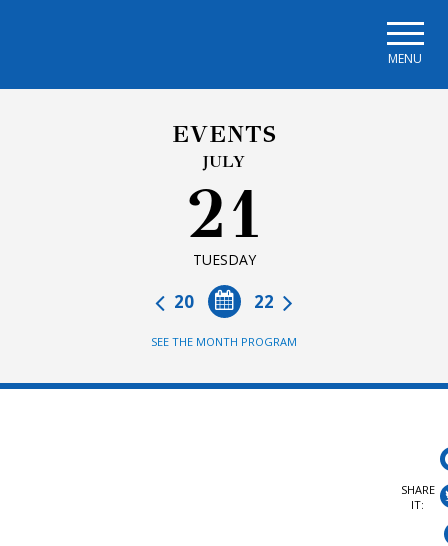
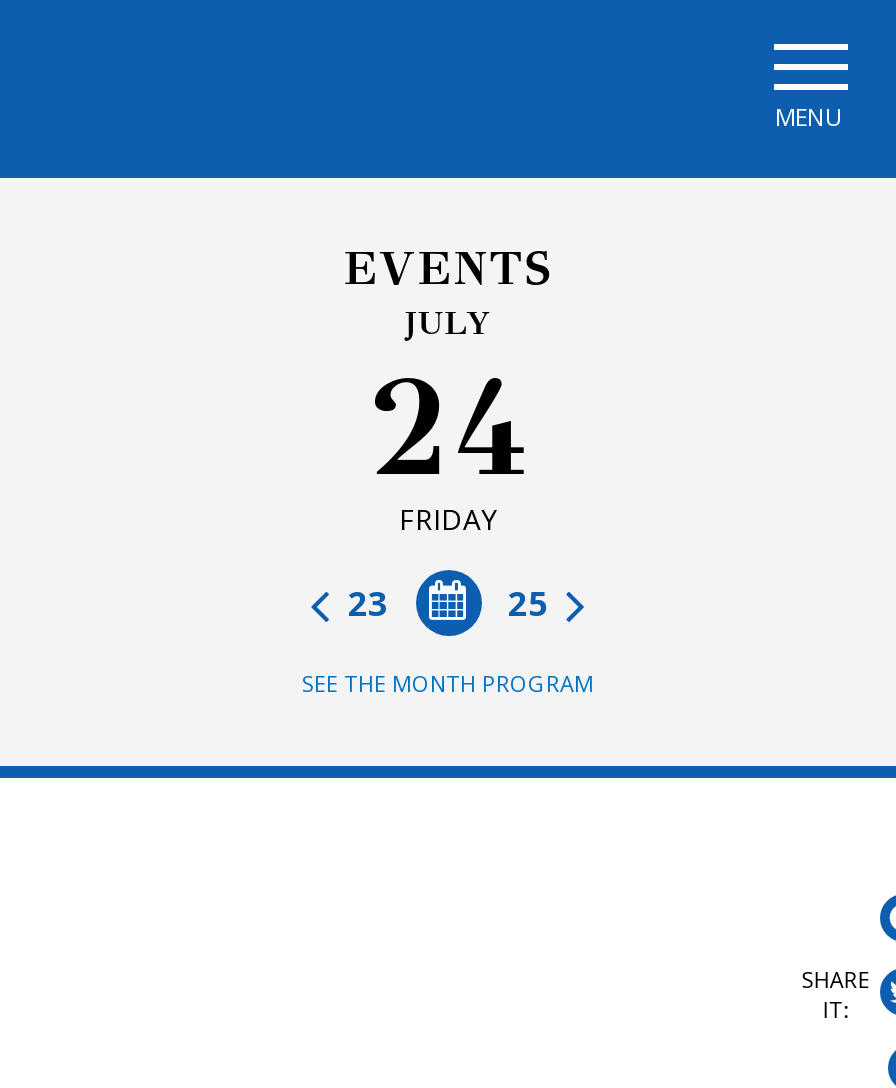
- 21
- TUESDAY
+ 24
+ FRIDAY

- 22
- 20
+ 25
+ 23
